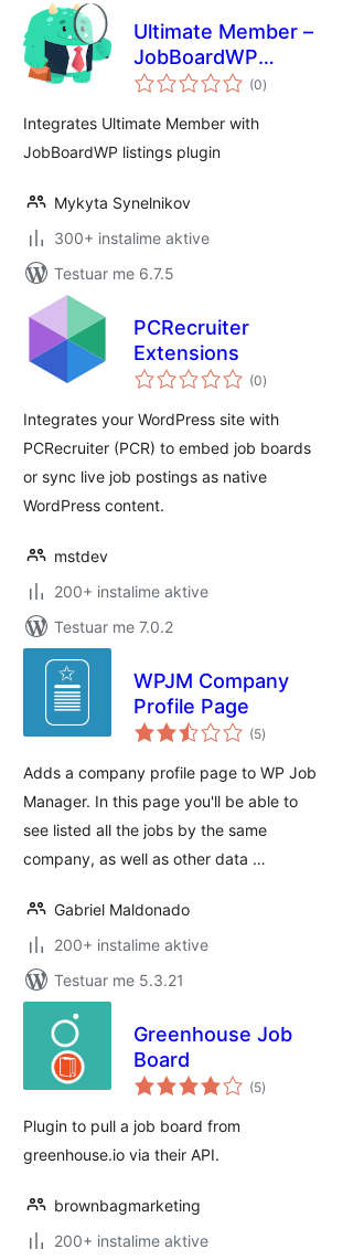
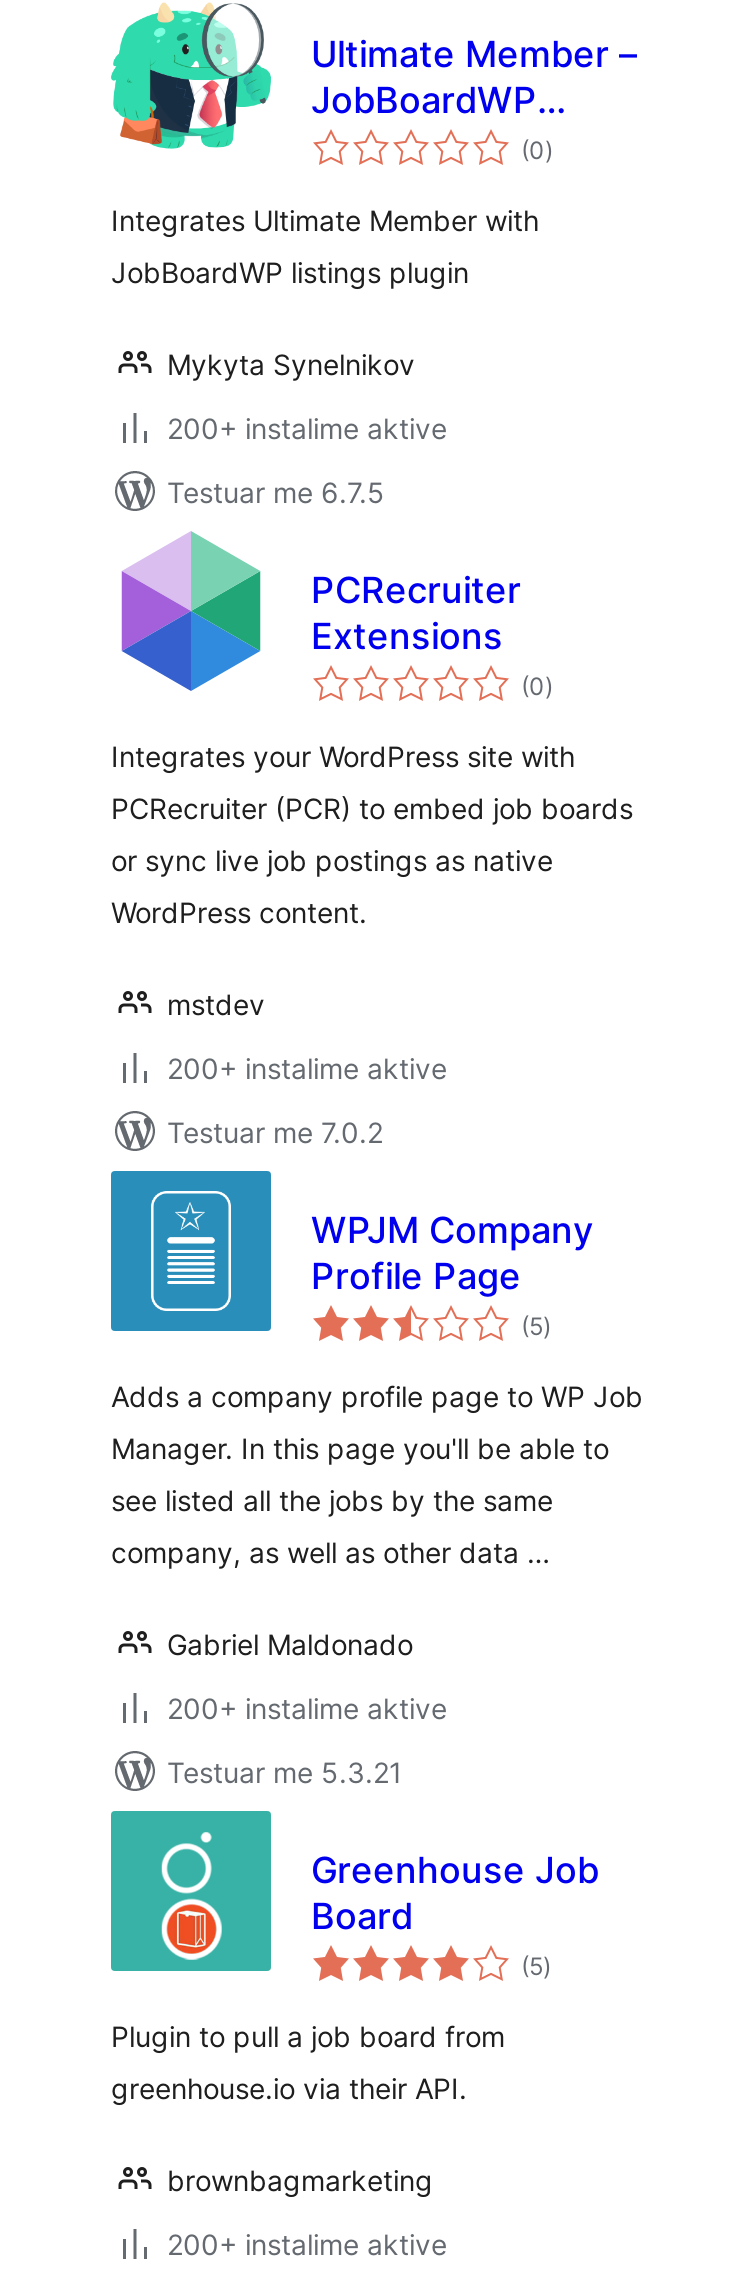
- 300+ instalime aktive
+ 200+ instalime aktive
